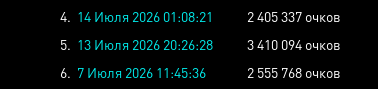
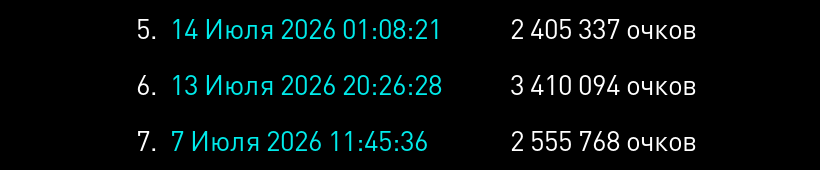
- 4. 14 Июля 2026 01:08:21 2 405 337 очков
+ 5. 14 Июля 2026 01:08:21 2 405 337 очков

- 5. 13 Июля 2026 20:26:28 3 410 094 очков
+ 6. 13 Июля 2026 20:26:28 3 410 094 очков

- 6. 7 Июля 2026 11:45:36
+ 7. 7 Июля 2026 11:45:36
